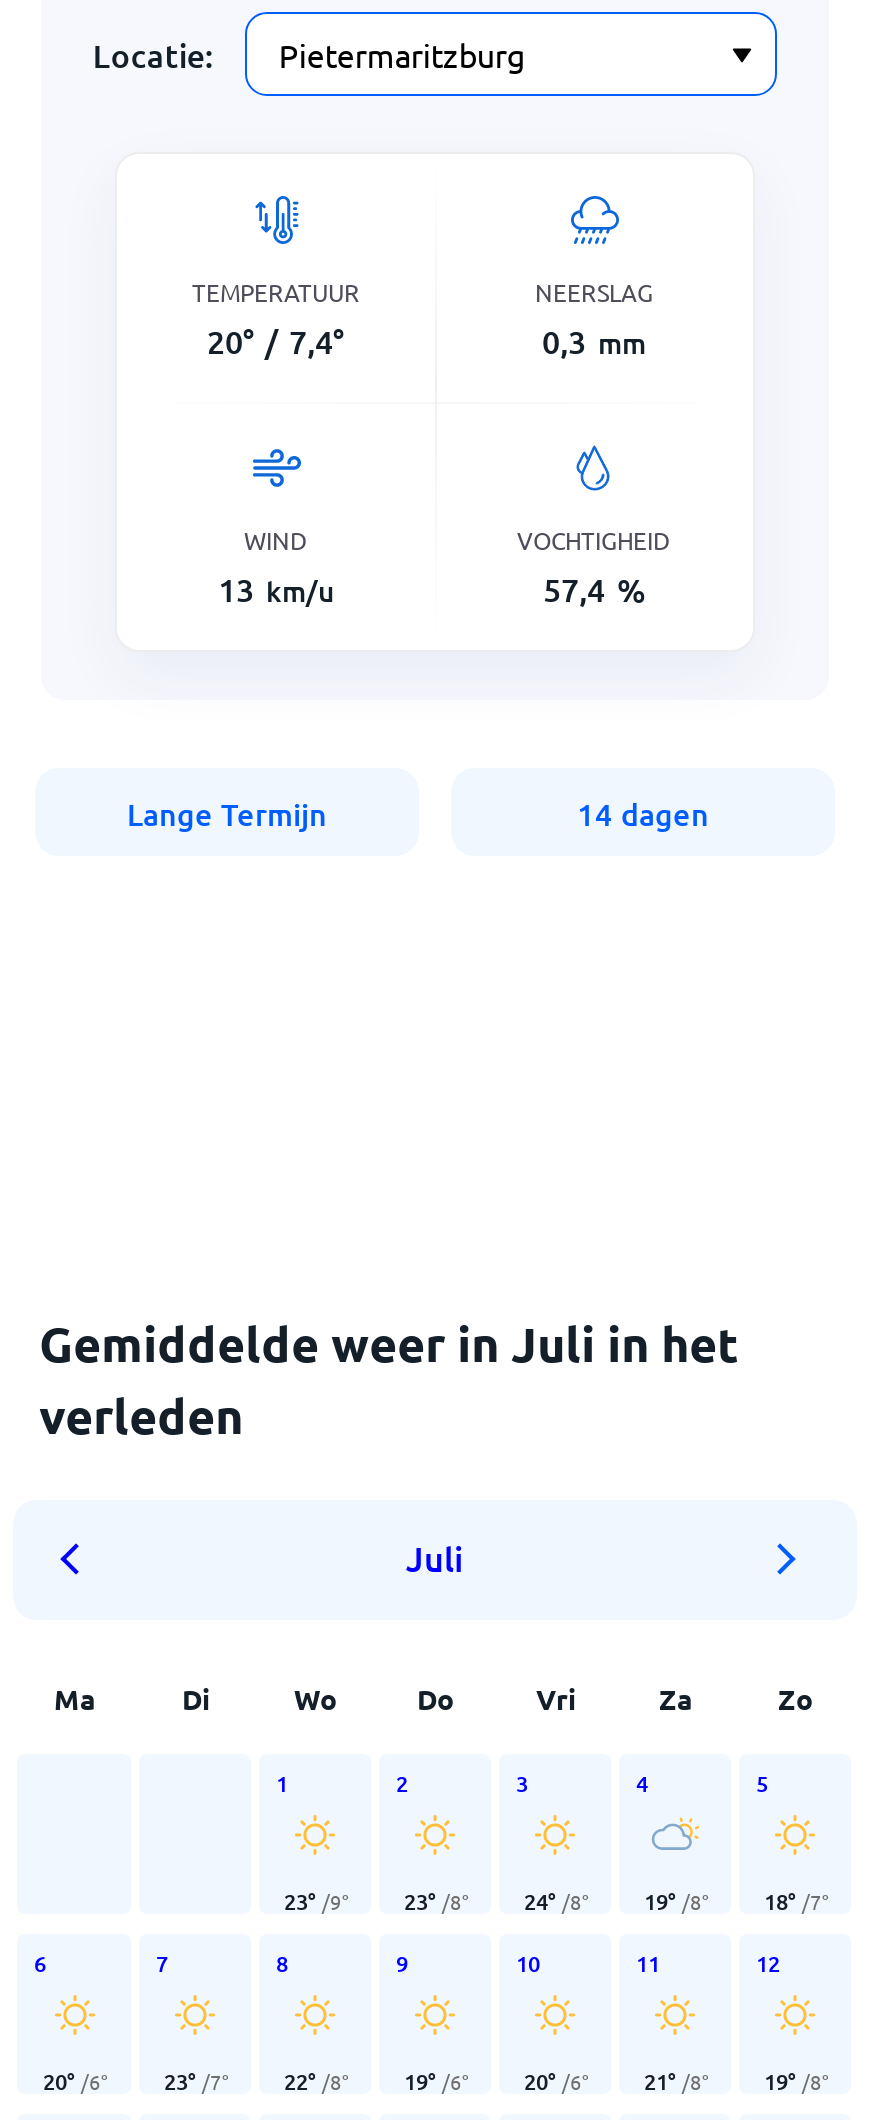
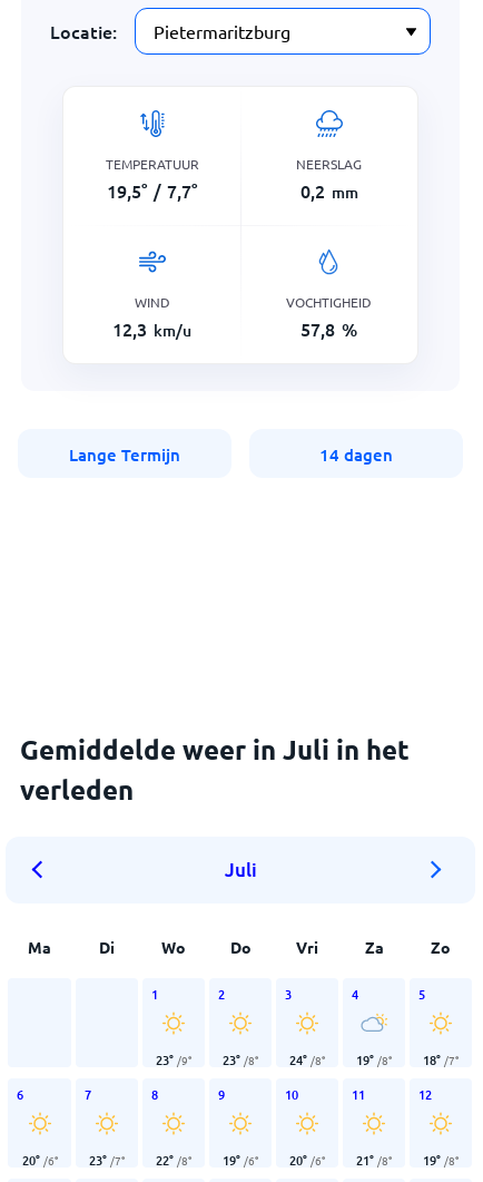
- 20 ° / 7,4°
+ 19,5 ° / 7,7°

- 0,3 mm
+ 0,2 mm

- 13 km/u
+ 12,3 km/u

- 57,4 %
+ 57,8 %
